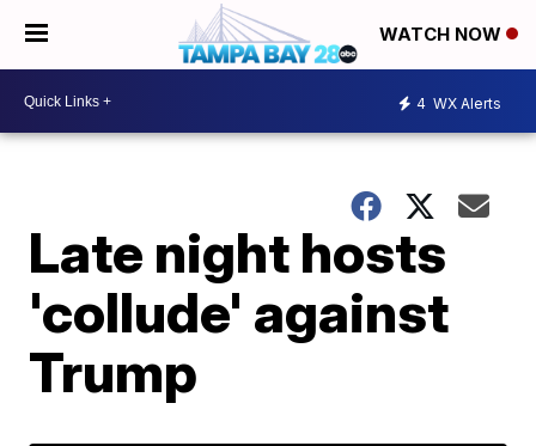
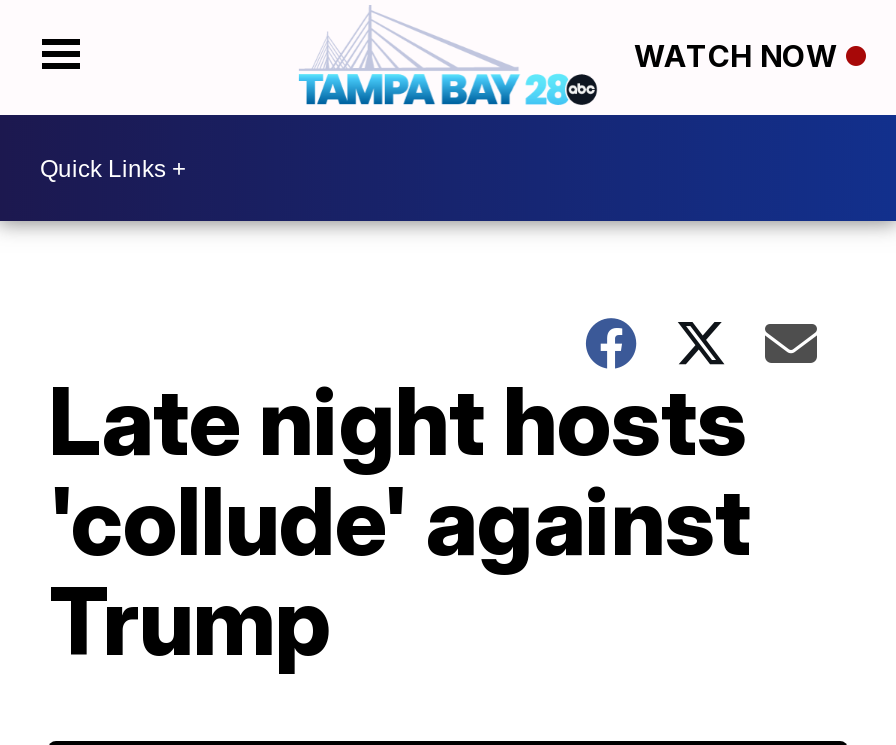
- 4 WX Alerts
